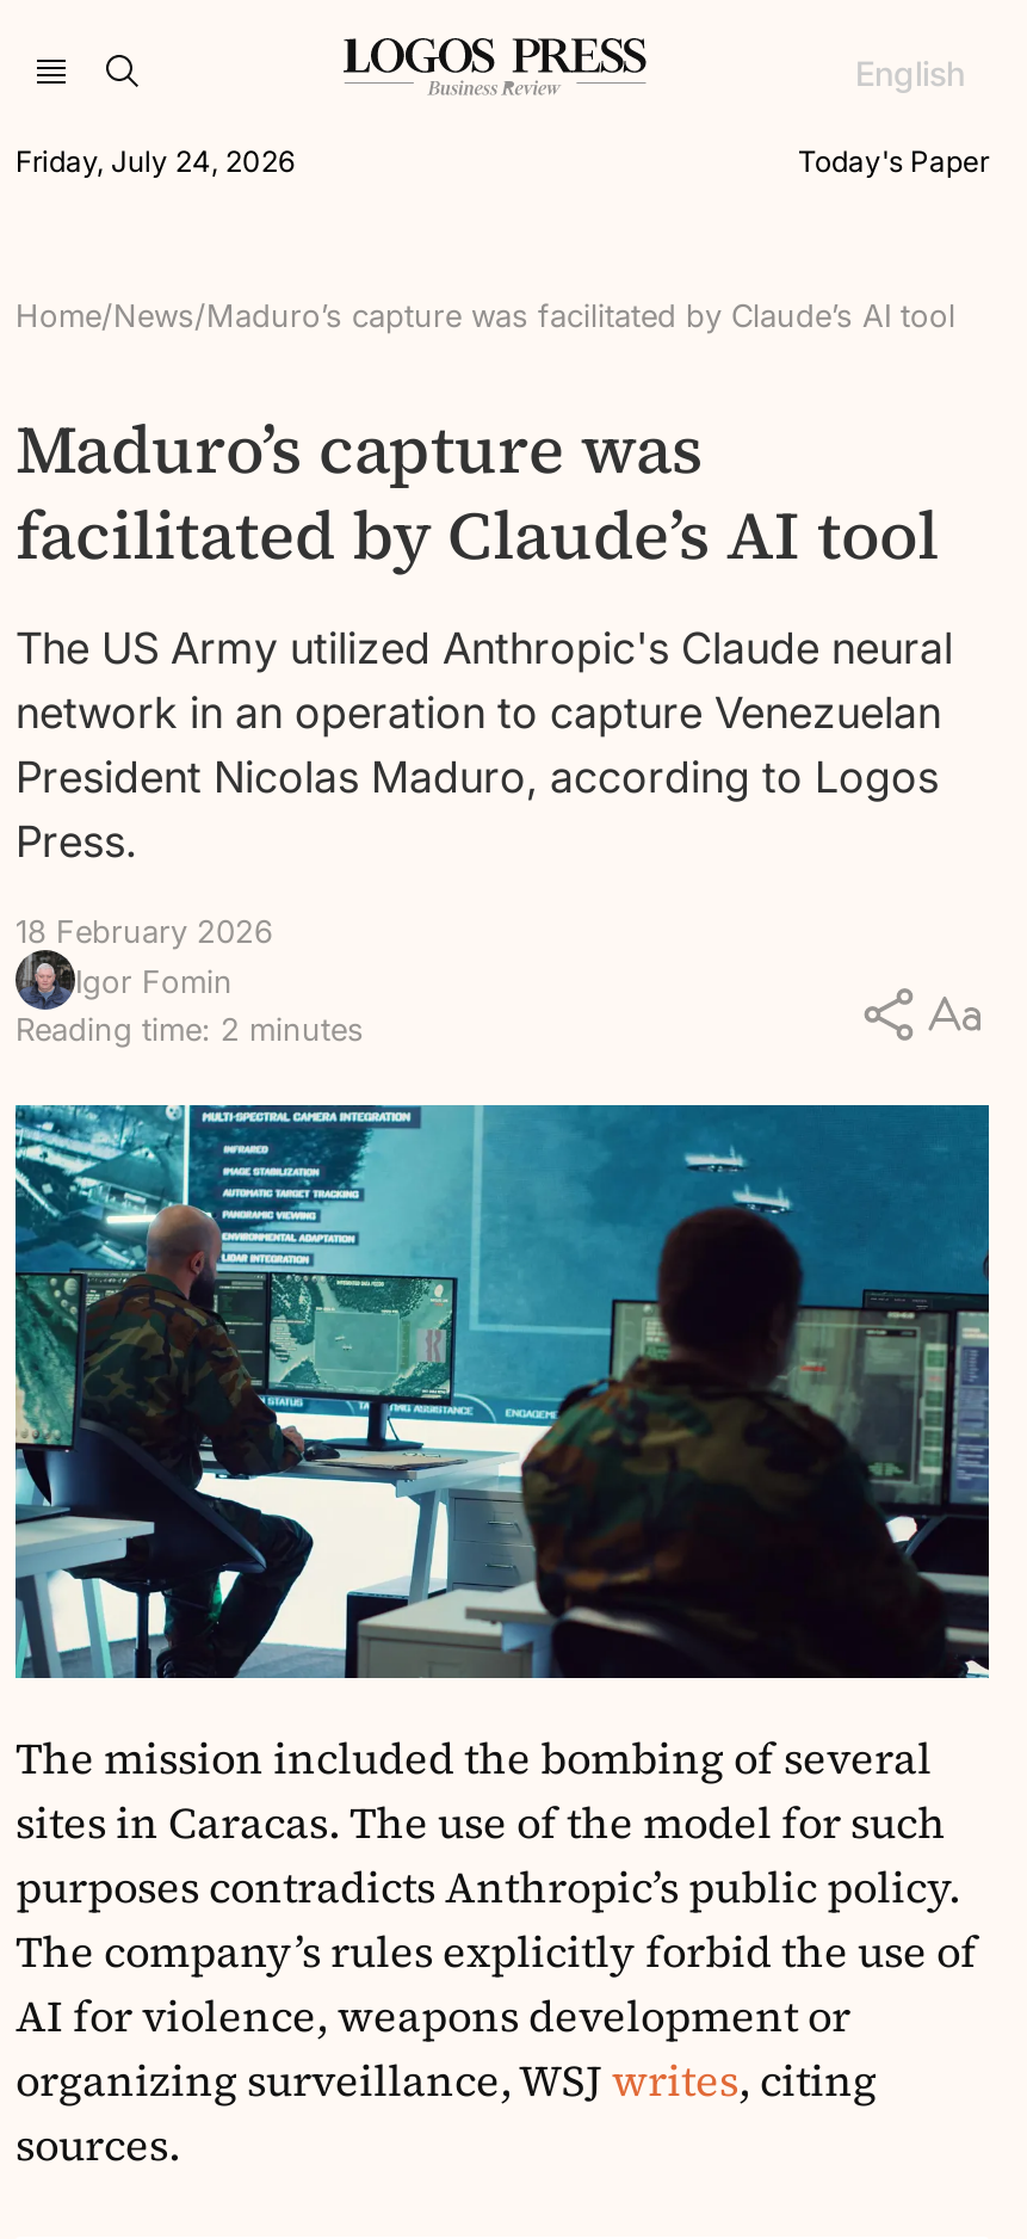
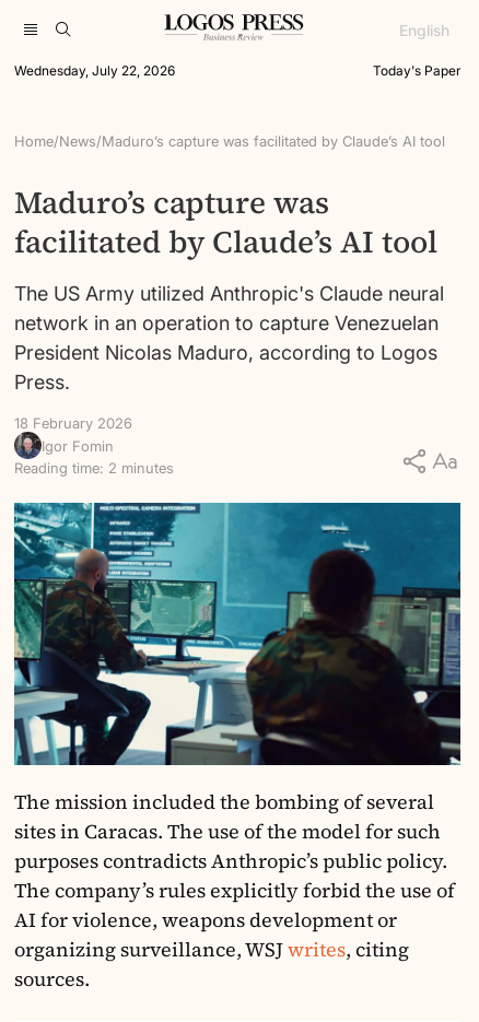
- Friday, July 24, 2026
+ Wednesday, July 22, 2026
